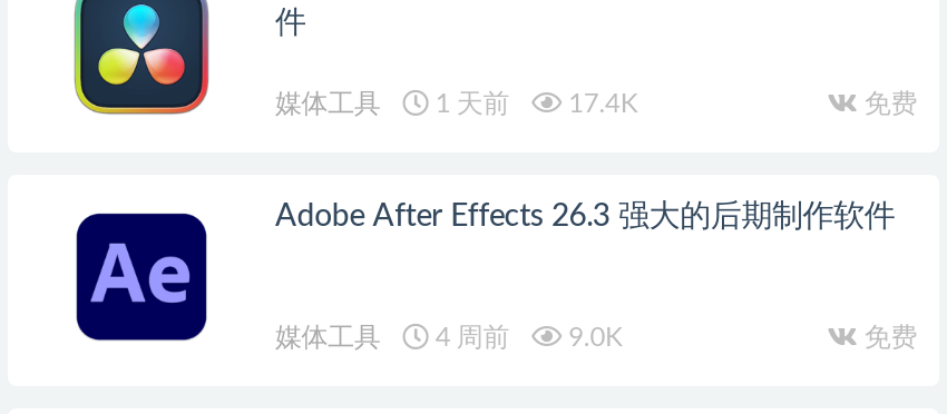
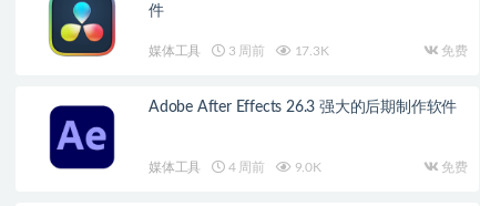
- 1 天前
- 17.4K
+ 3 周前
+ 17.3K
